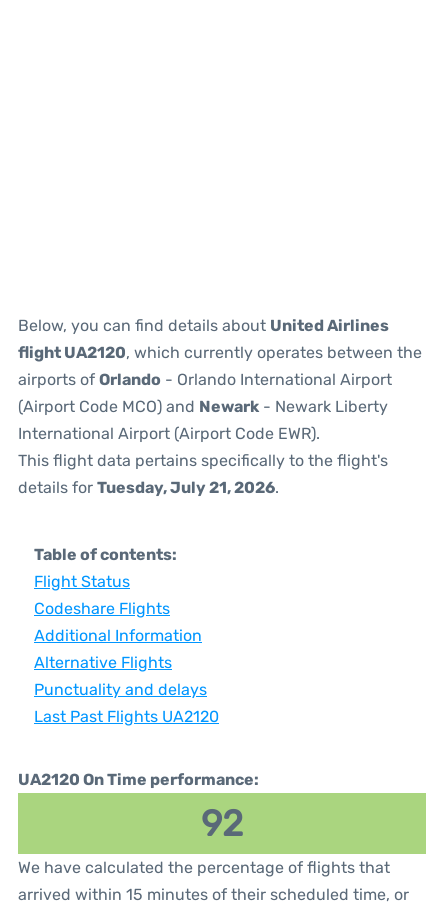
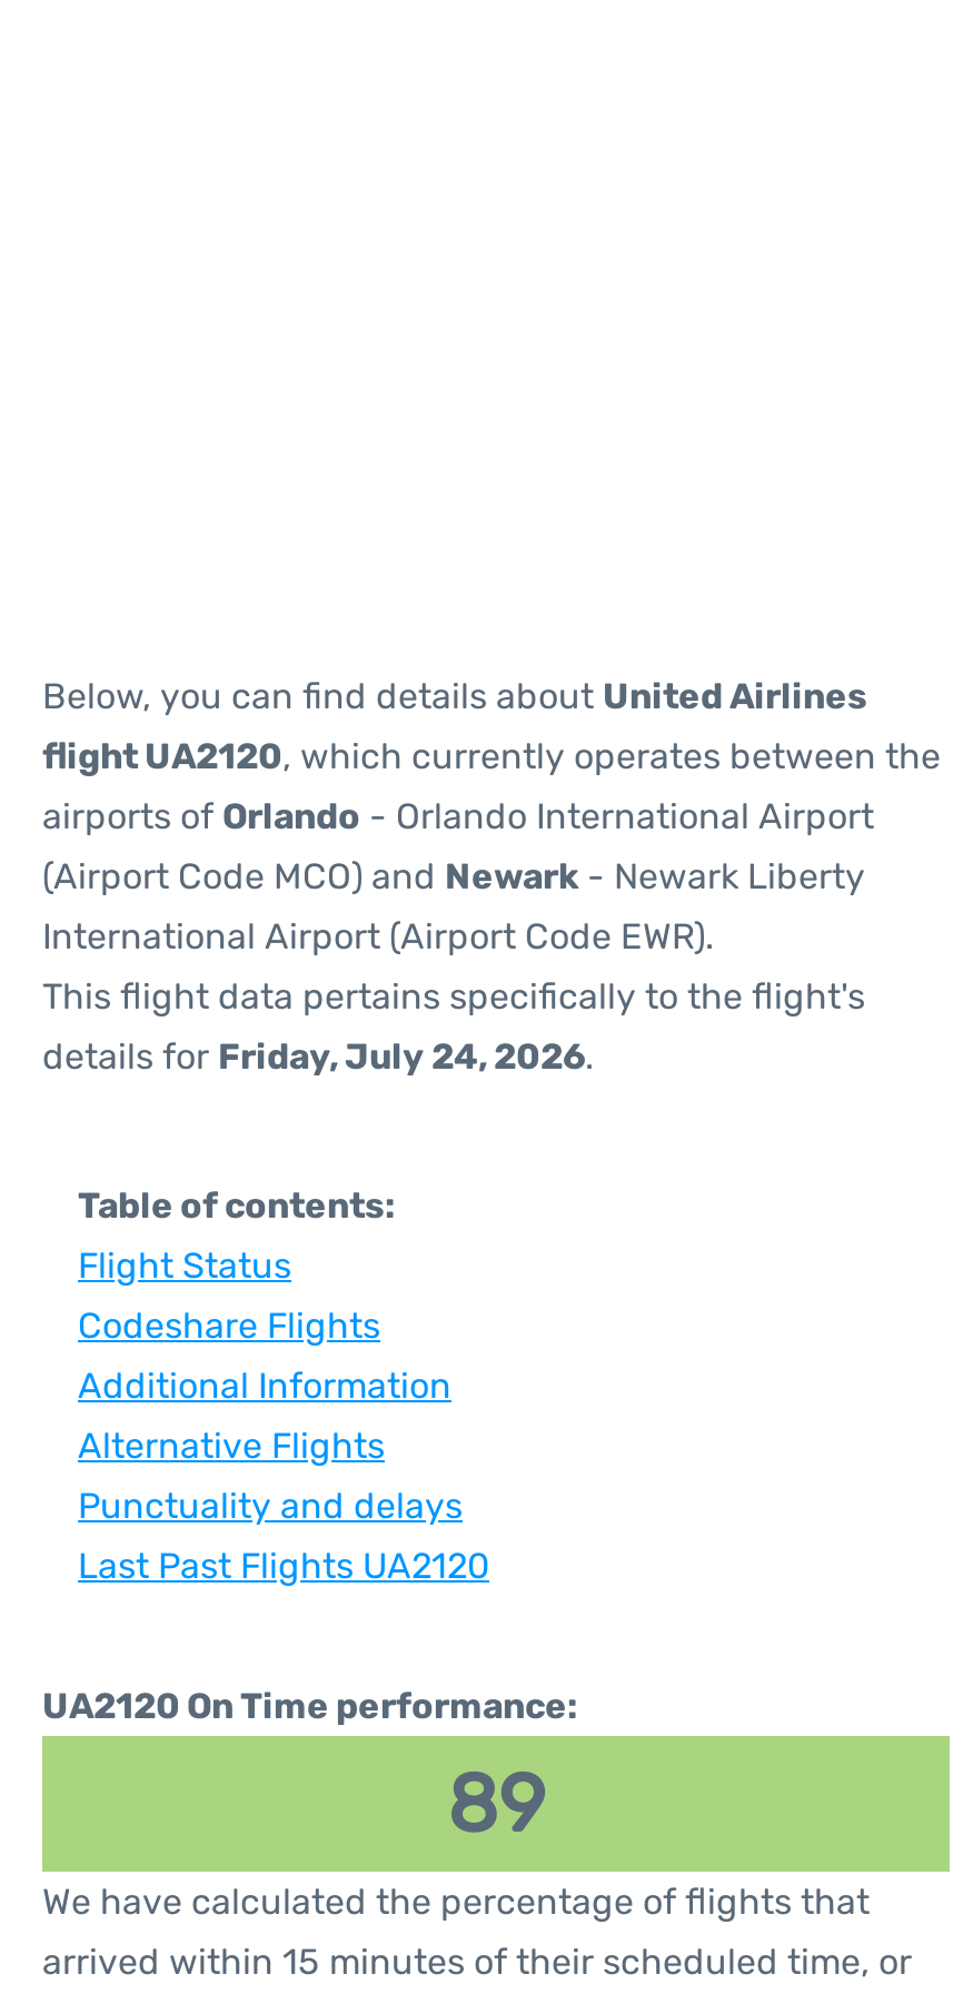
- details for Tuesday, July 21, 2026.
+ details for Friday, July 24, 2026.

- 92
+ 89
